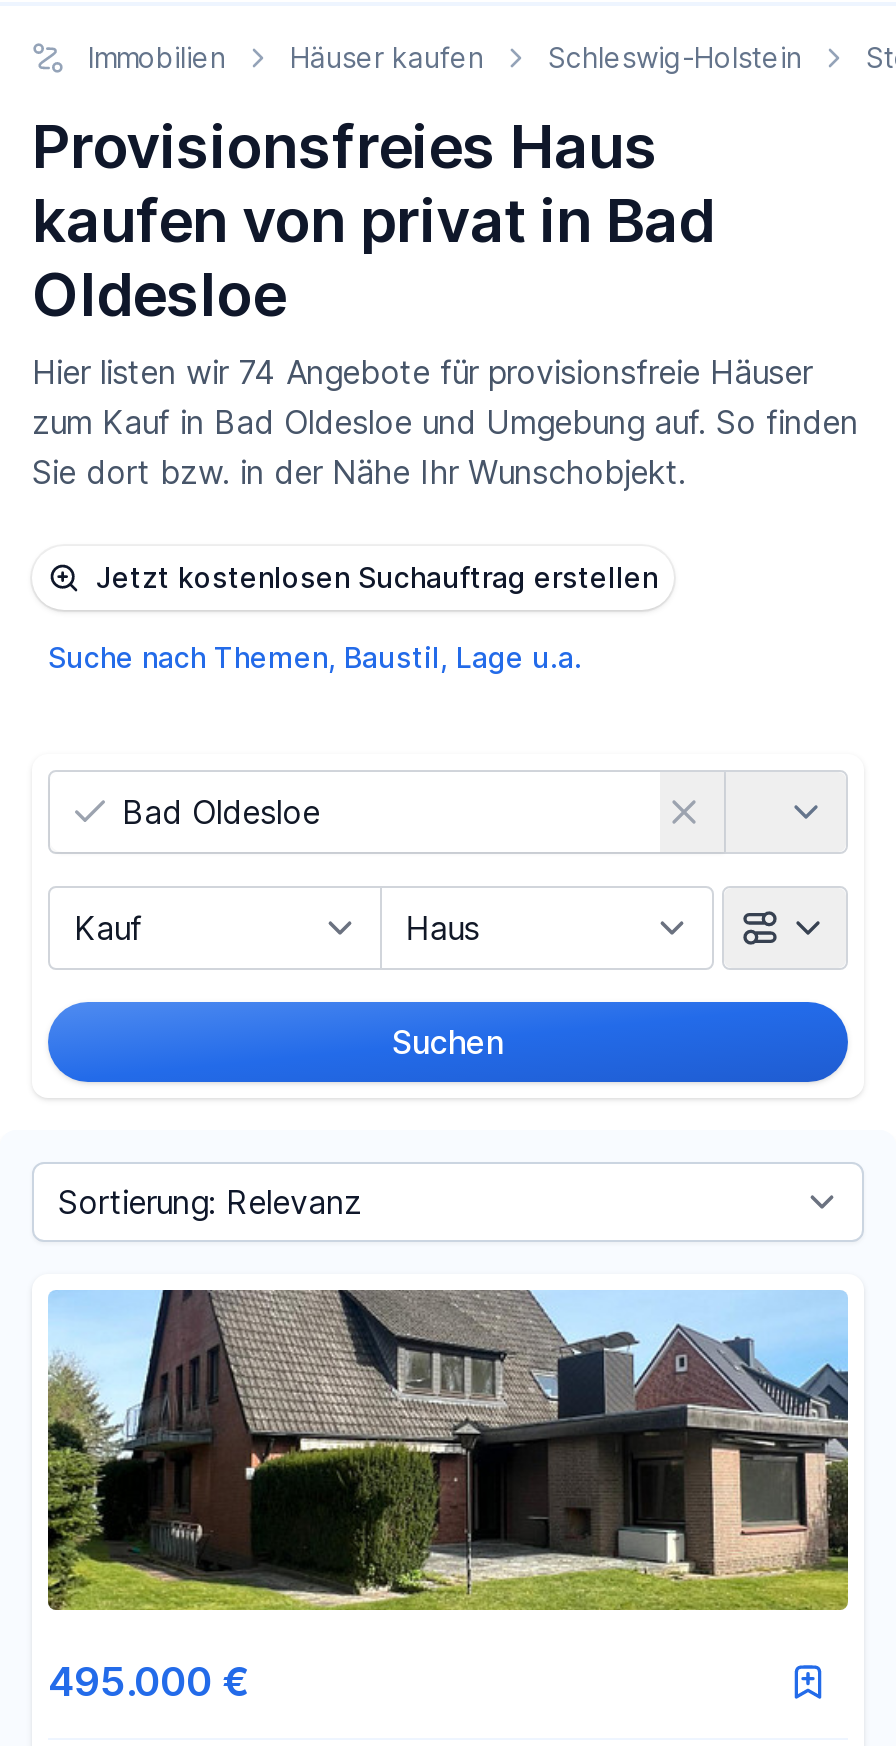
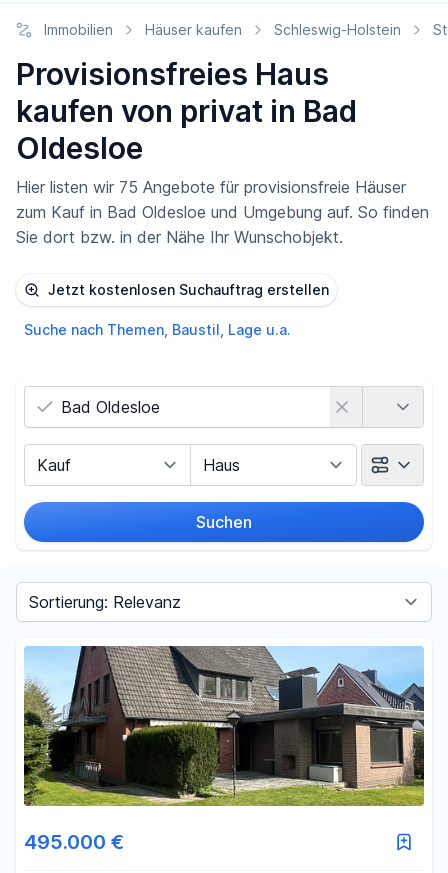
- Hier listen wir 74 Angebote für provisionsfreie Häuser
+ Hier listen wir 75 Angebote für provisionsfreie Häuser
